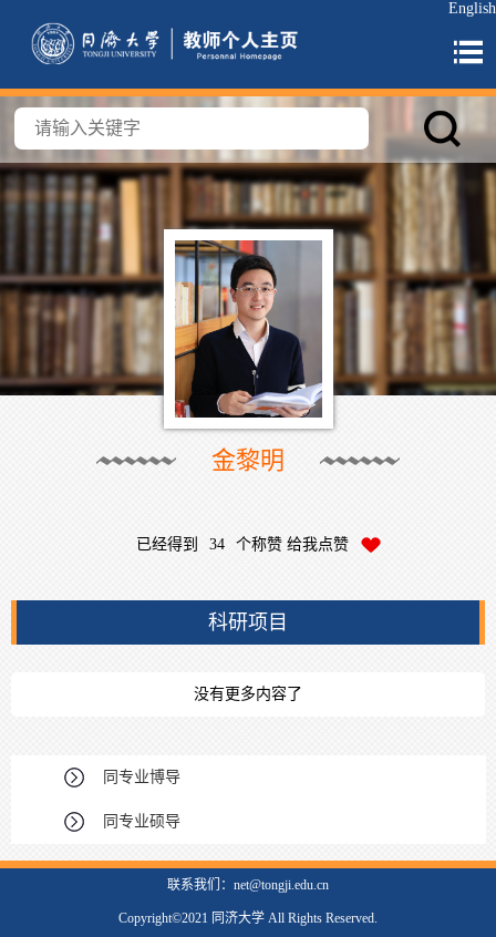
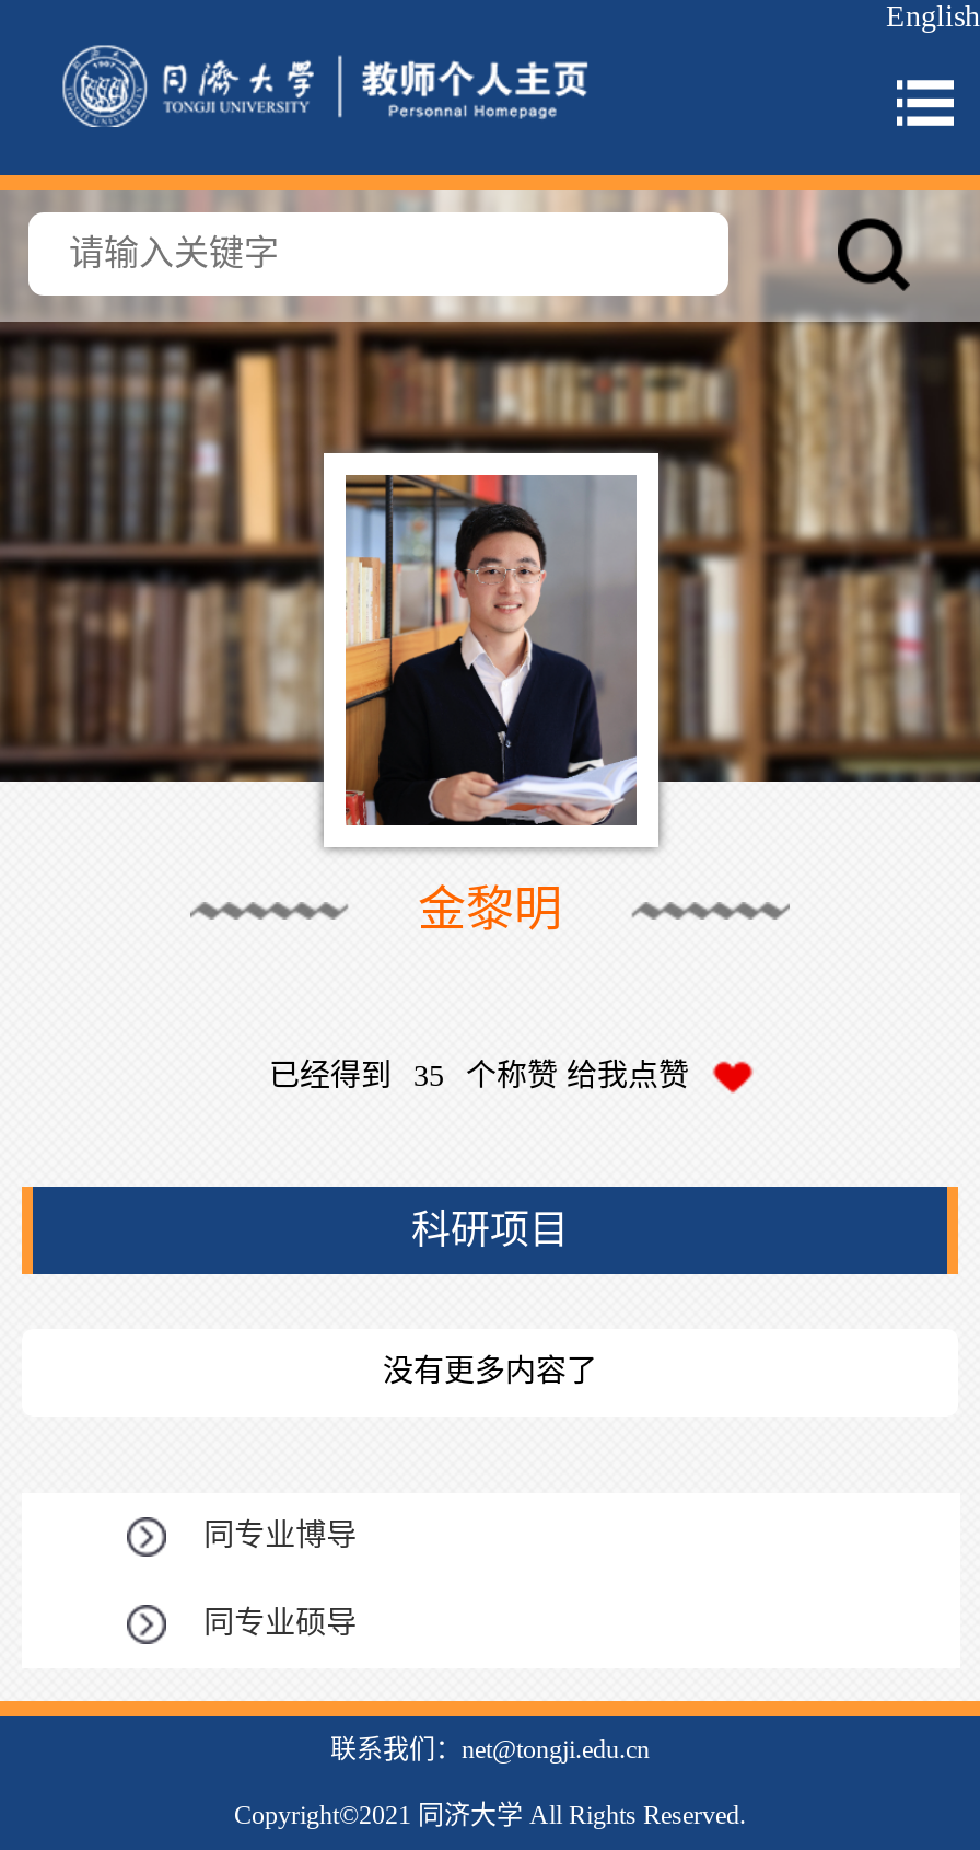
- 已经得到 34 个称赞 给我点赞
+ 已经得到 35 个称赞 给我点赞
